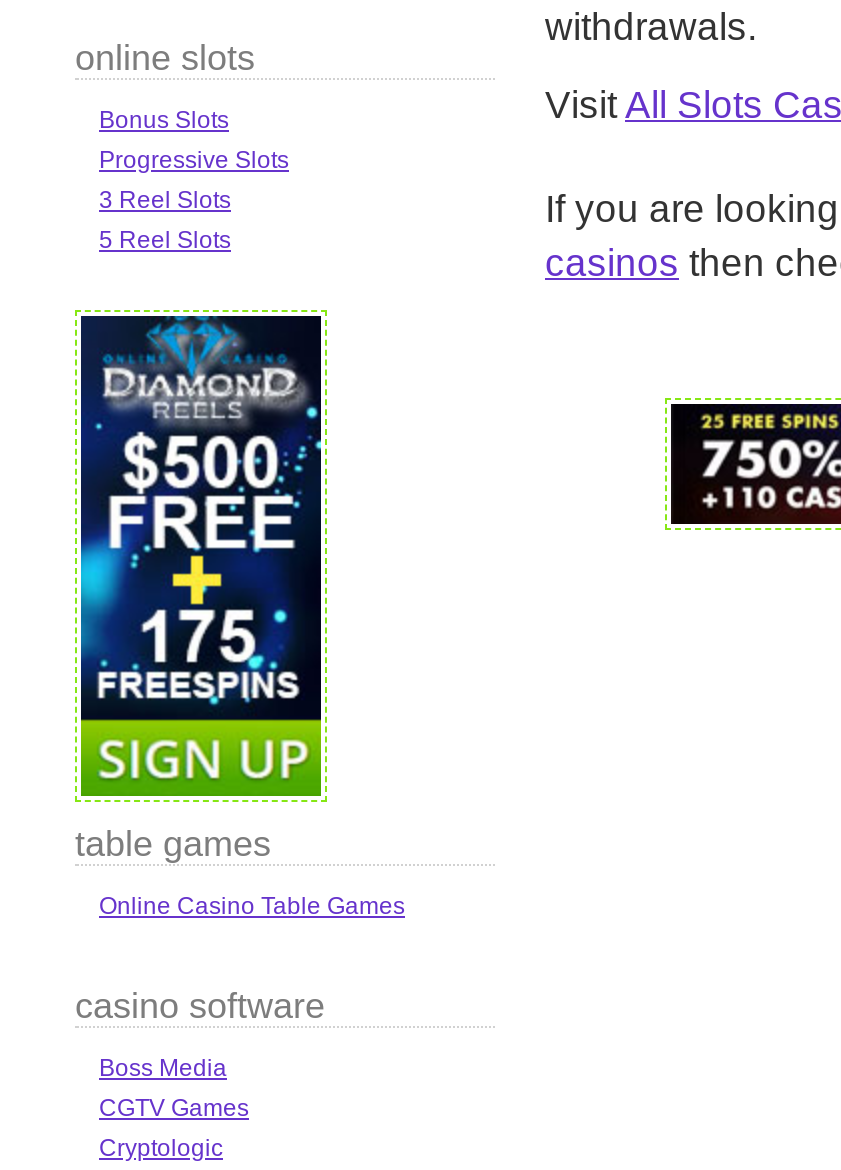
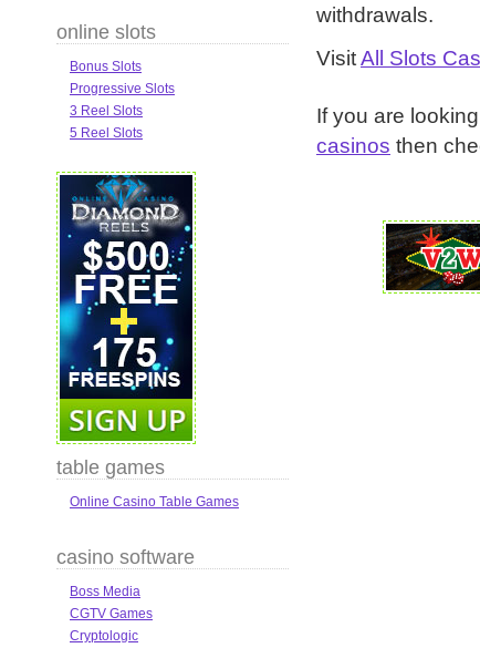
- [image]
+ [image]
